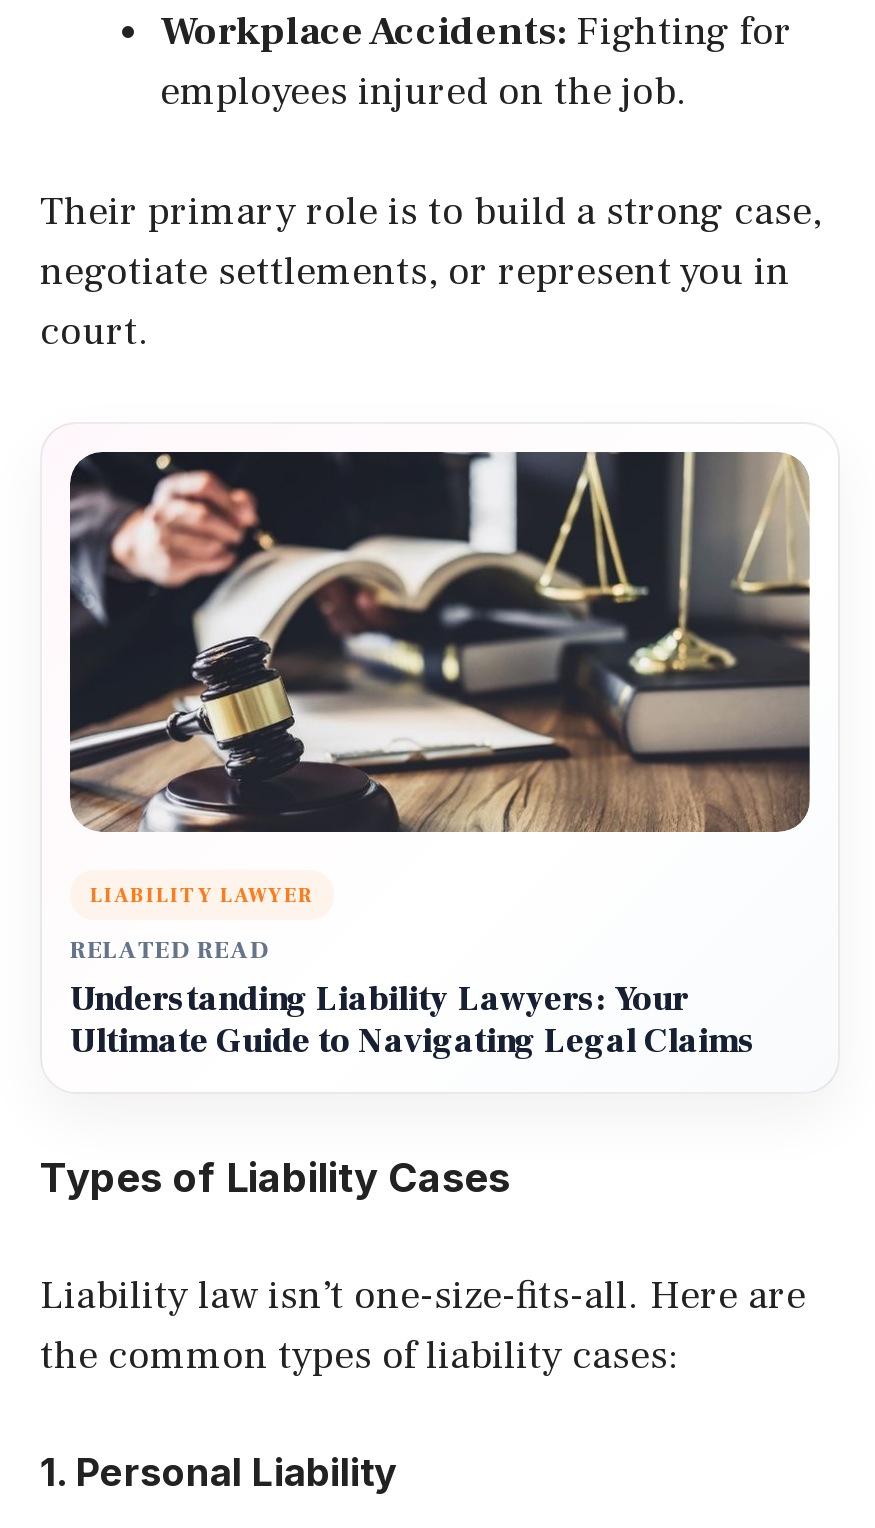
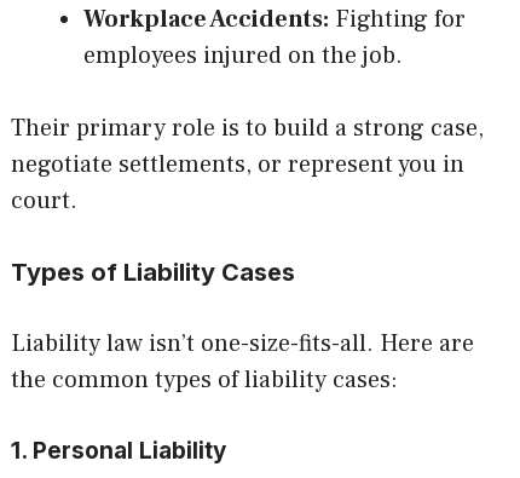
- [image]
- LIABILITY LAWYER
- RELATED READ
- Understanding Liability Lawyers: Your
- Ultimate Guide to Navigating Legal Claims
